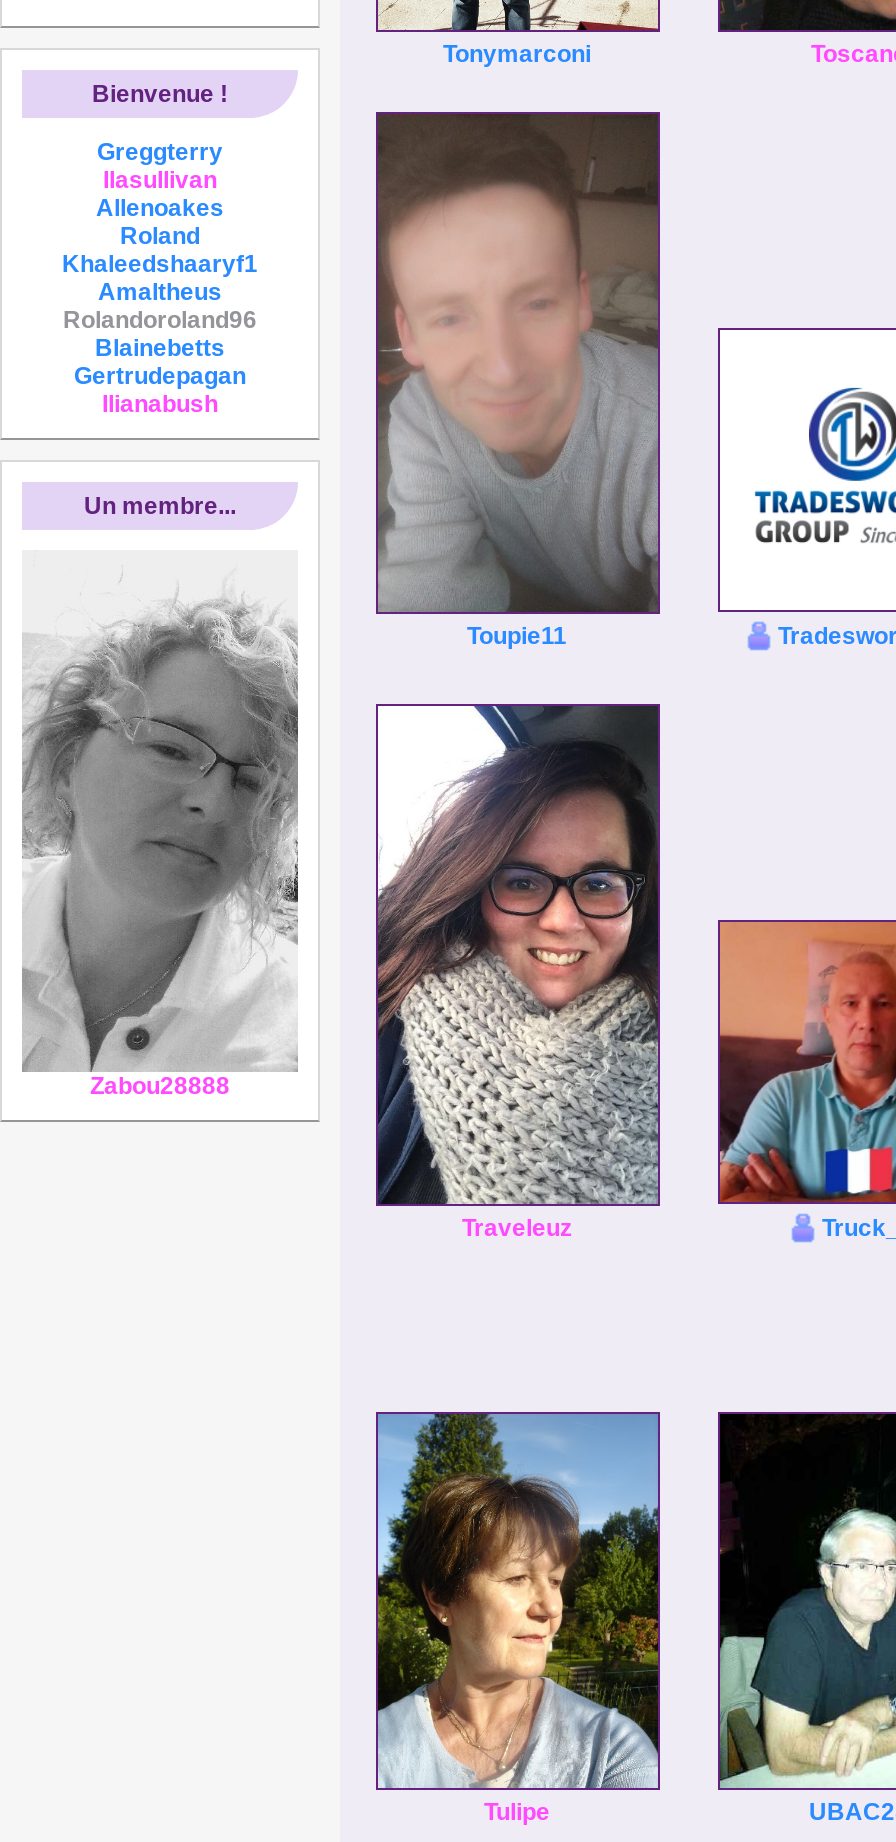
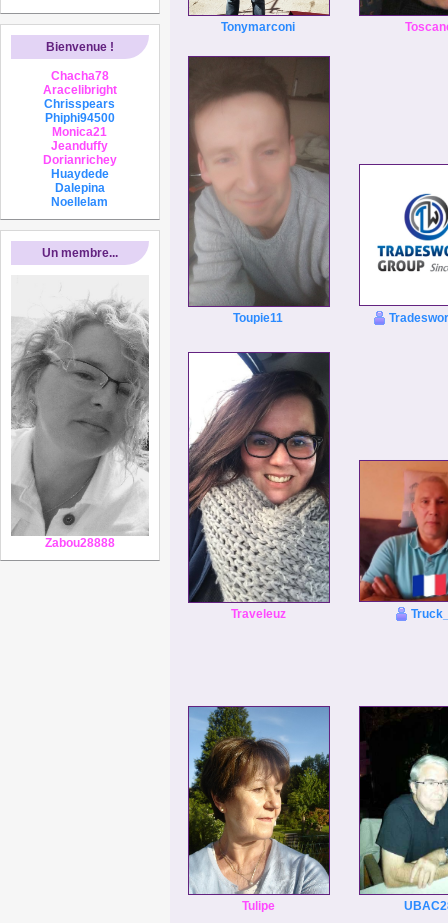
- Greggterry
- Ilasullivan
- Allenoakes
- Roland
- Khaleedshaaryf1
- Amaltheus
- Rolandoroland96
- Blainebetts
- Gertrudepagan
- Ilianabush
+ Chacha78
+ Aracelibright
+ Chrisspears
+ Phiphi94500
+ Monica21
+ Jeanduffy
+ Dorianrichey
+ Huaydede
+ Dalepina
+ Noellelam
